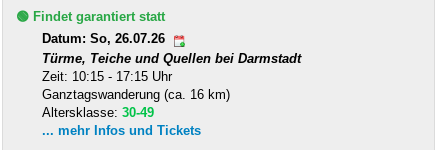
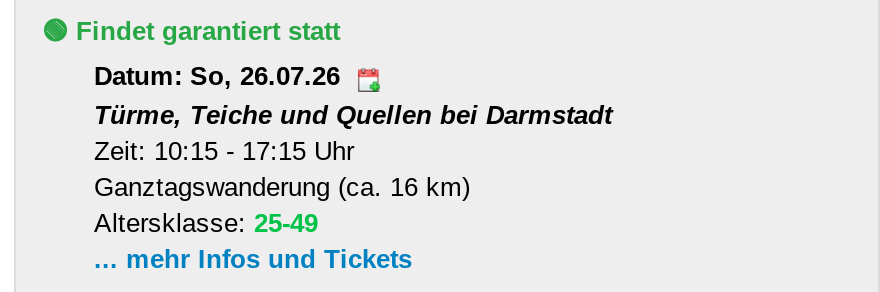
- Altersklasse: 30-49
+ Altersklasse: 25-49
